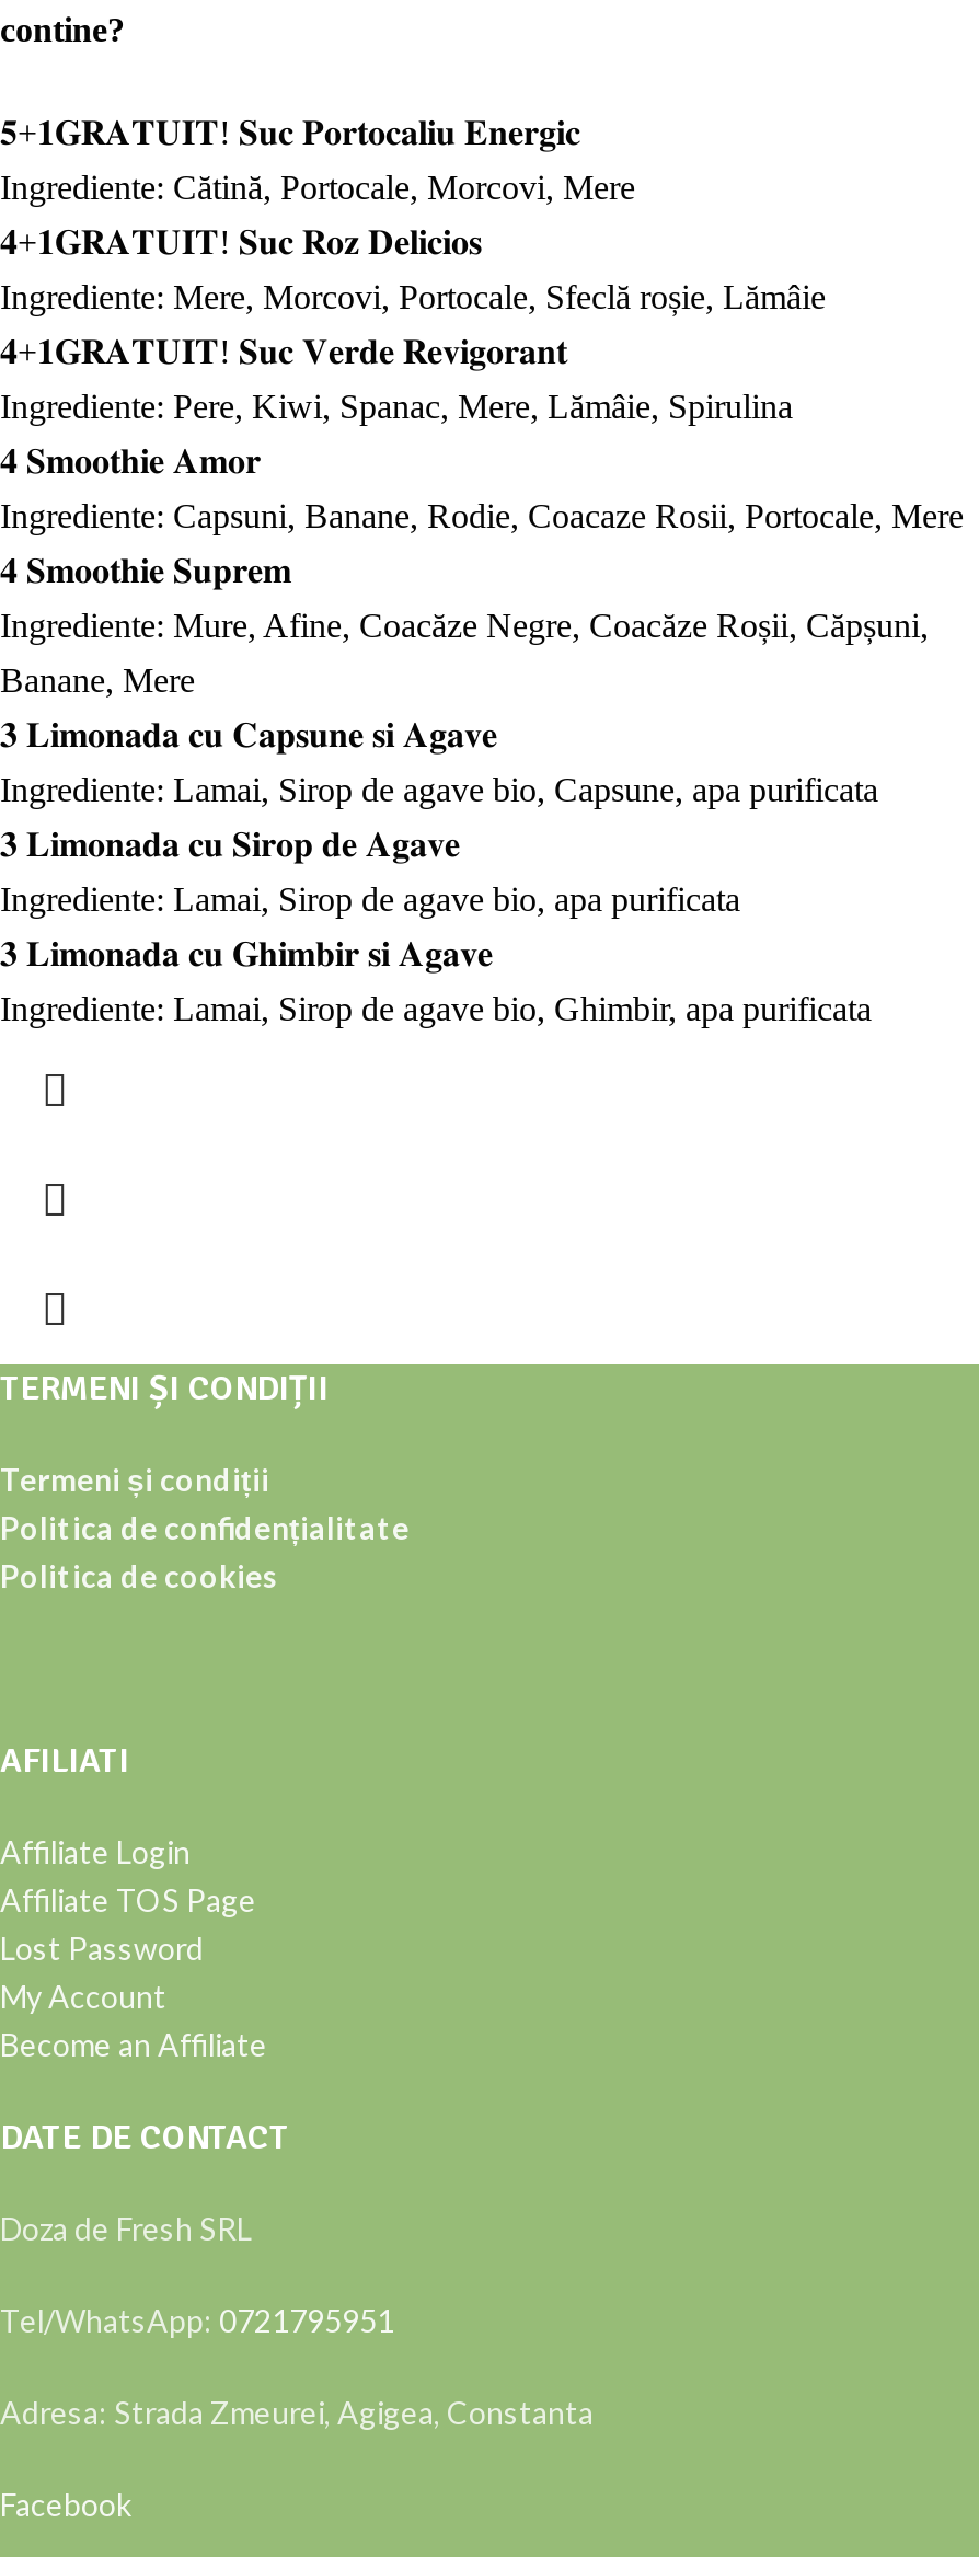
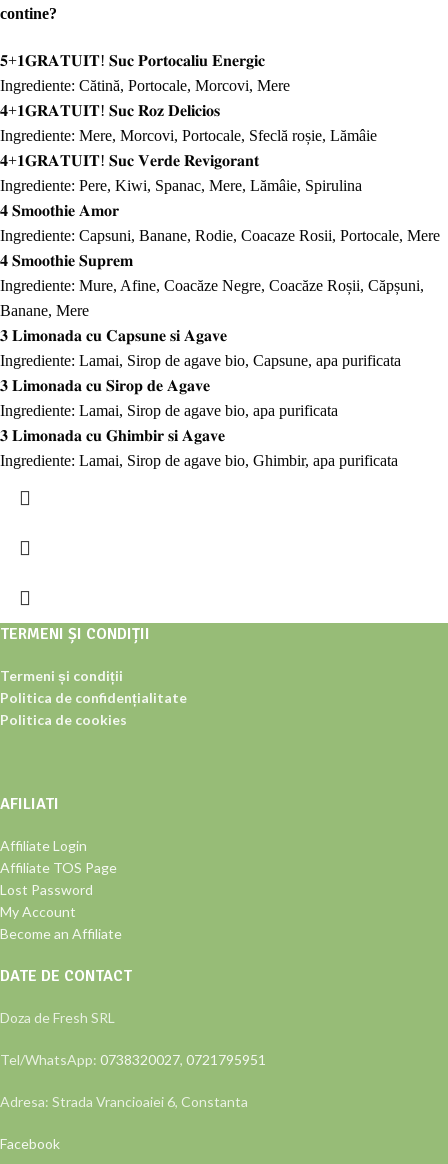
- Tel/WhatsApp: 0721795951
+ Tel/WhatsApp: 0738320027, 0721795951

- Adresa: Strada Zmeurei, Agigea, Constanta
+ Adresa: Strada Vrancioaiei 6, Constanta
